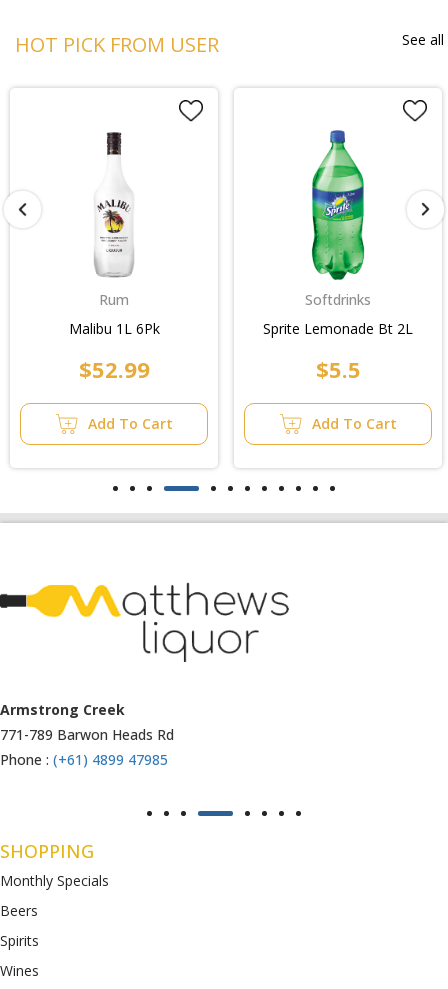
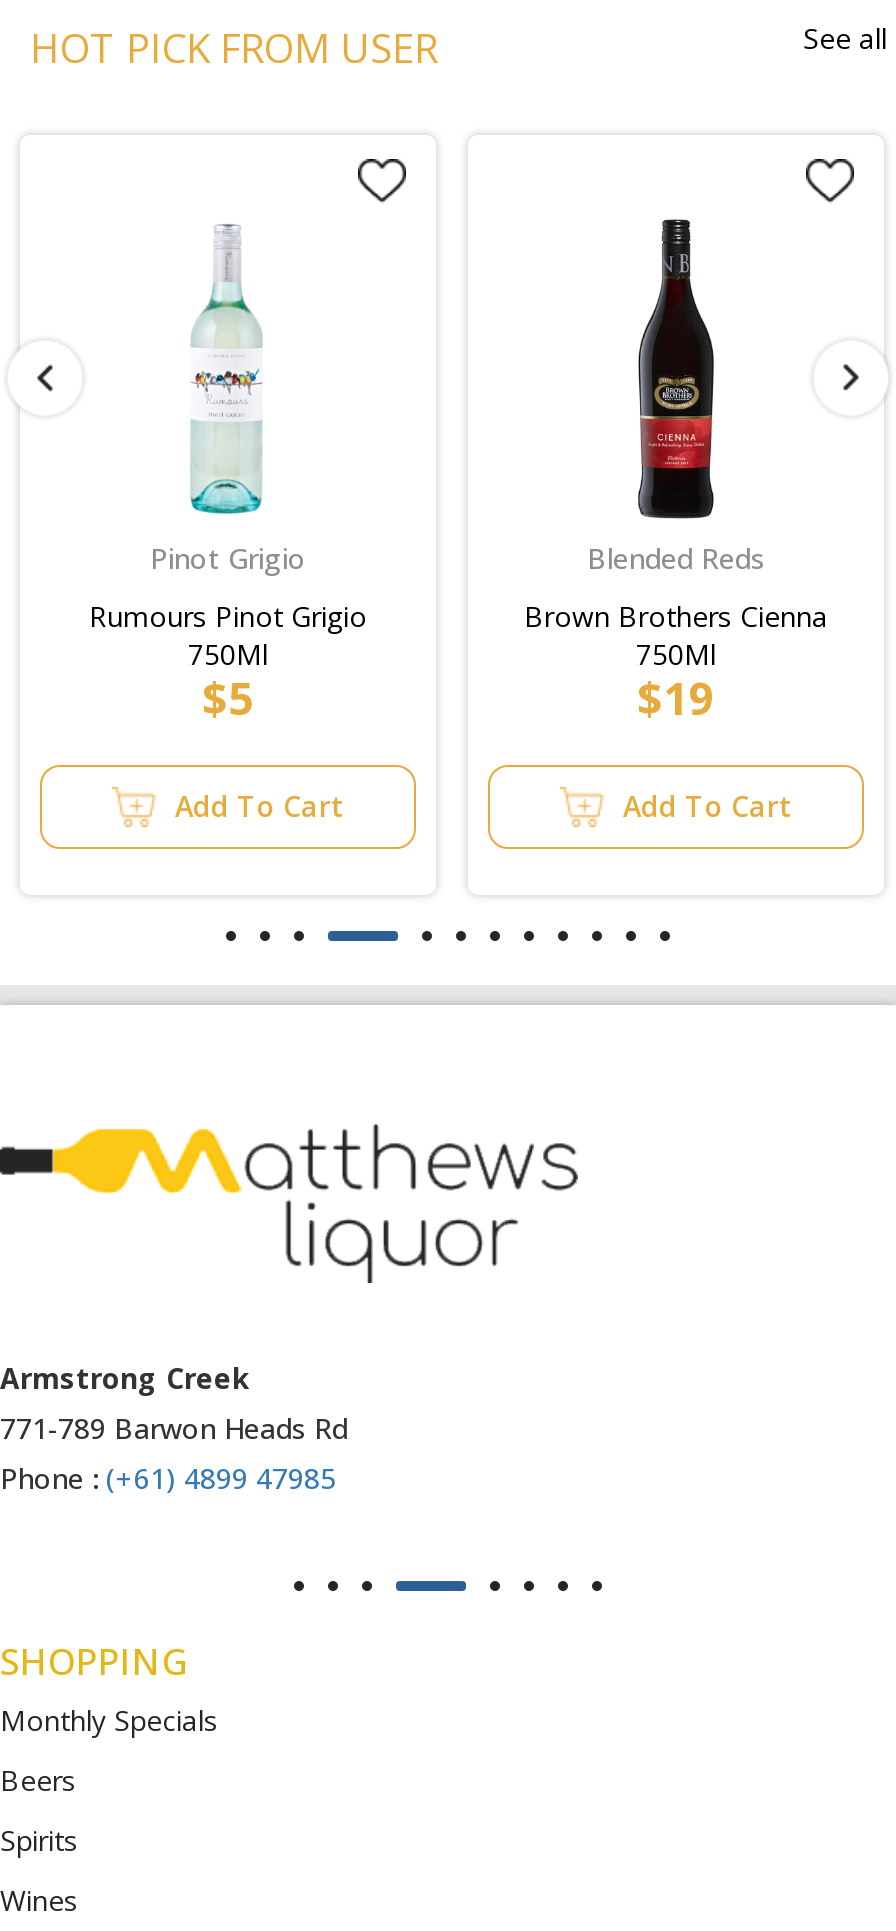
- [image]
- Rum
- Malibu 1L 6Pk
- $52.99
+ [image]
+ Pinot Grigio
+ Rumours Pinot Grigio
+ 750Ml
+ $5

- [image]
- Softdrinks
- Sprite Lemonade Bt 2L
- $5.5
+ [image]
+ Blended Reds
+ Brown Brothers Cienna
+ 750Ml
+ $19
